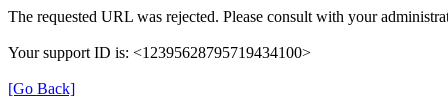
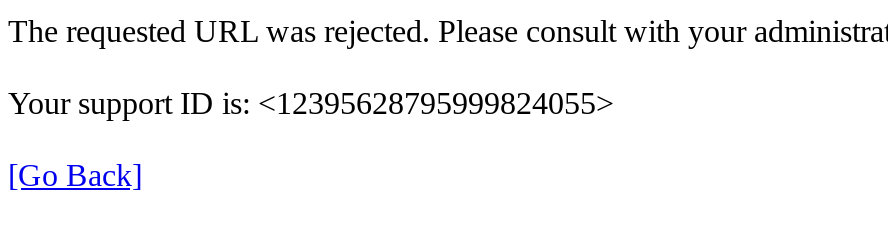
- Your support ID is: <12395628795719434100>
+ Your support ID is: <12395628795999824055>
